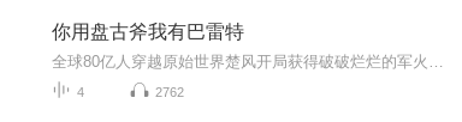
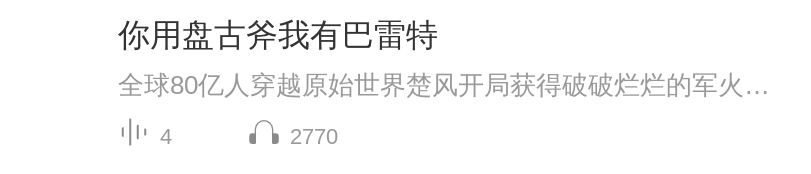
- 2762
+ 2770
